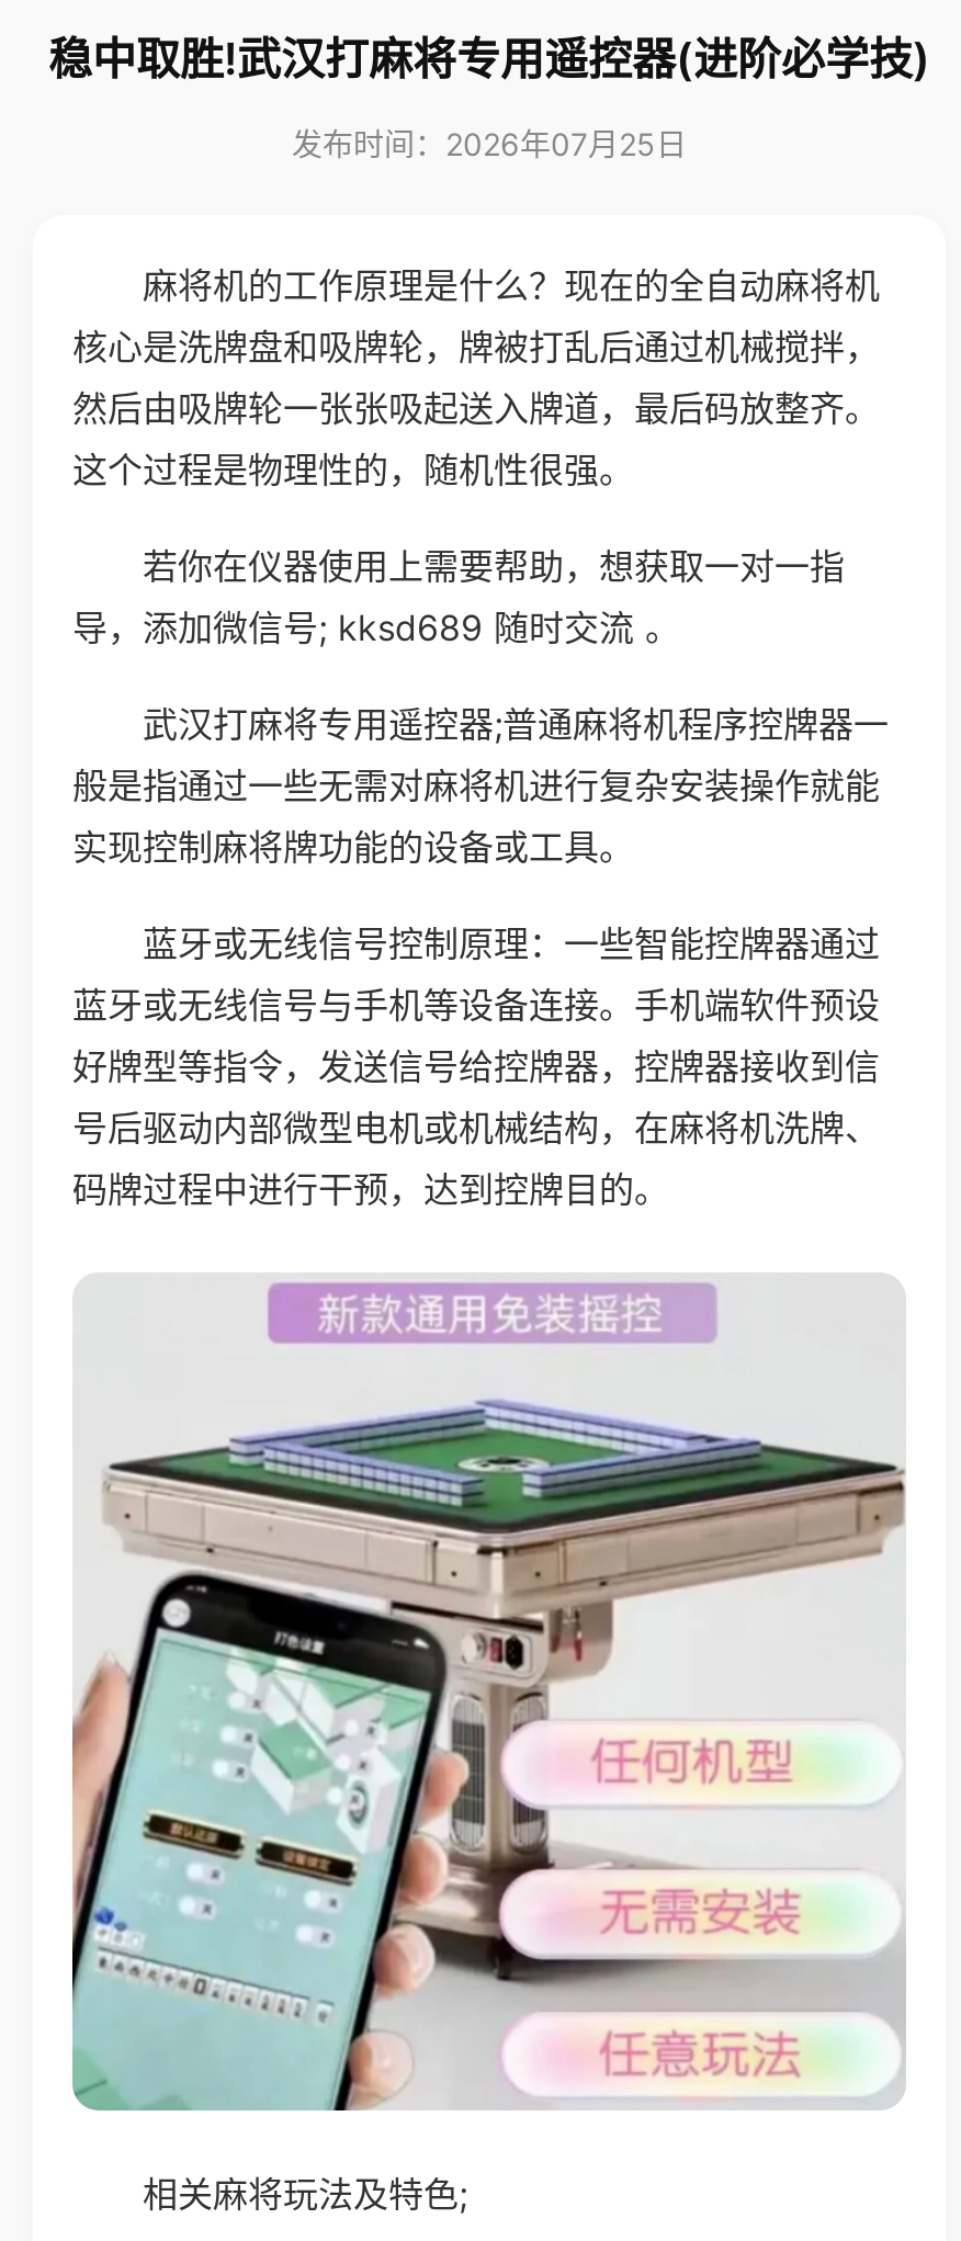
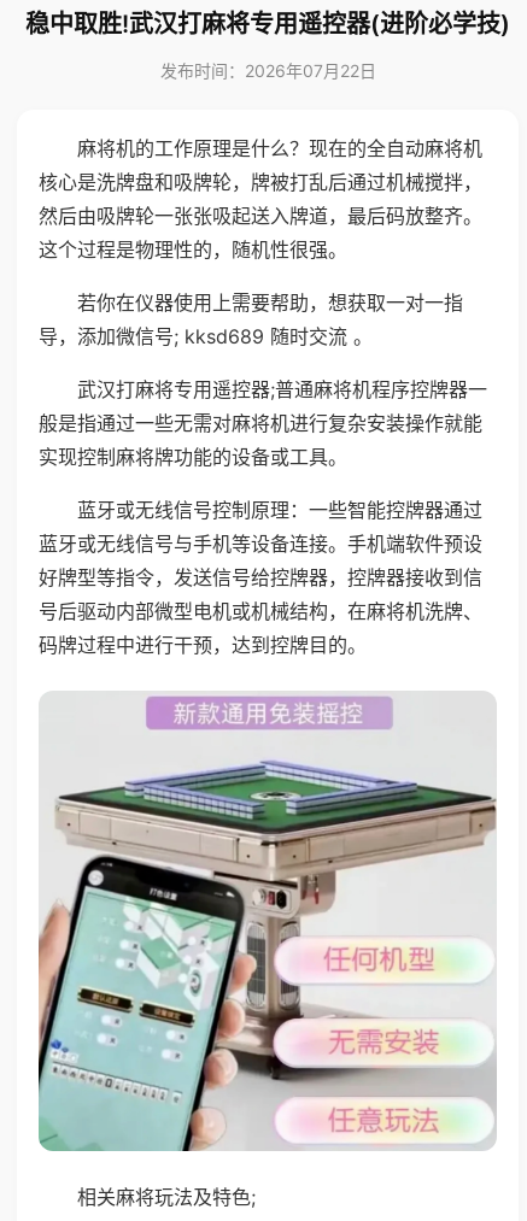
- 发布时间：2026年07月25日
+ 发布时间：2026年07月22日
